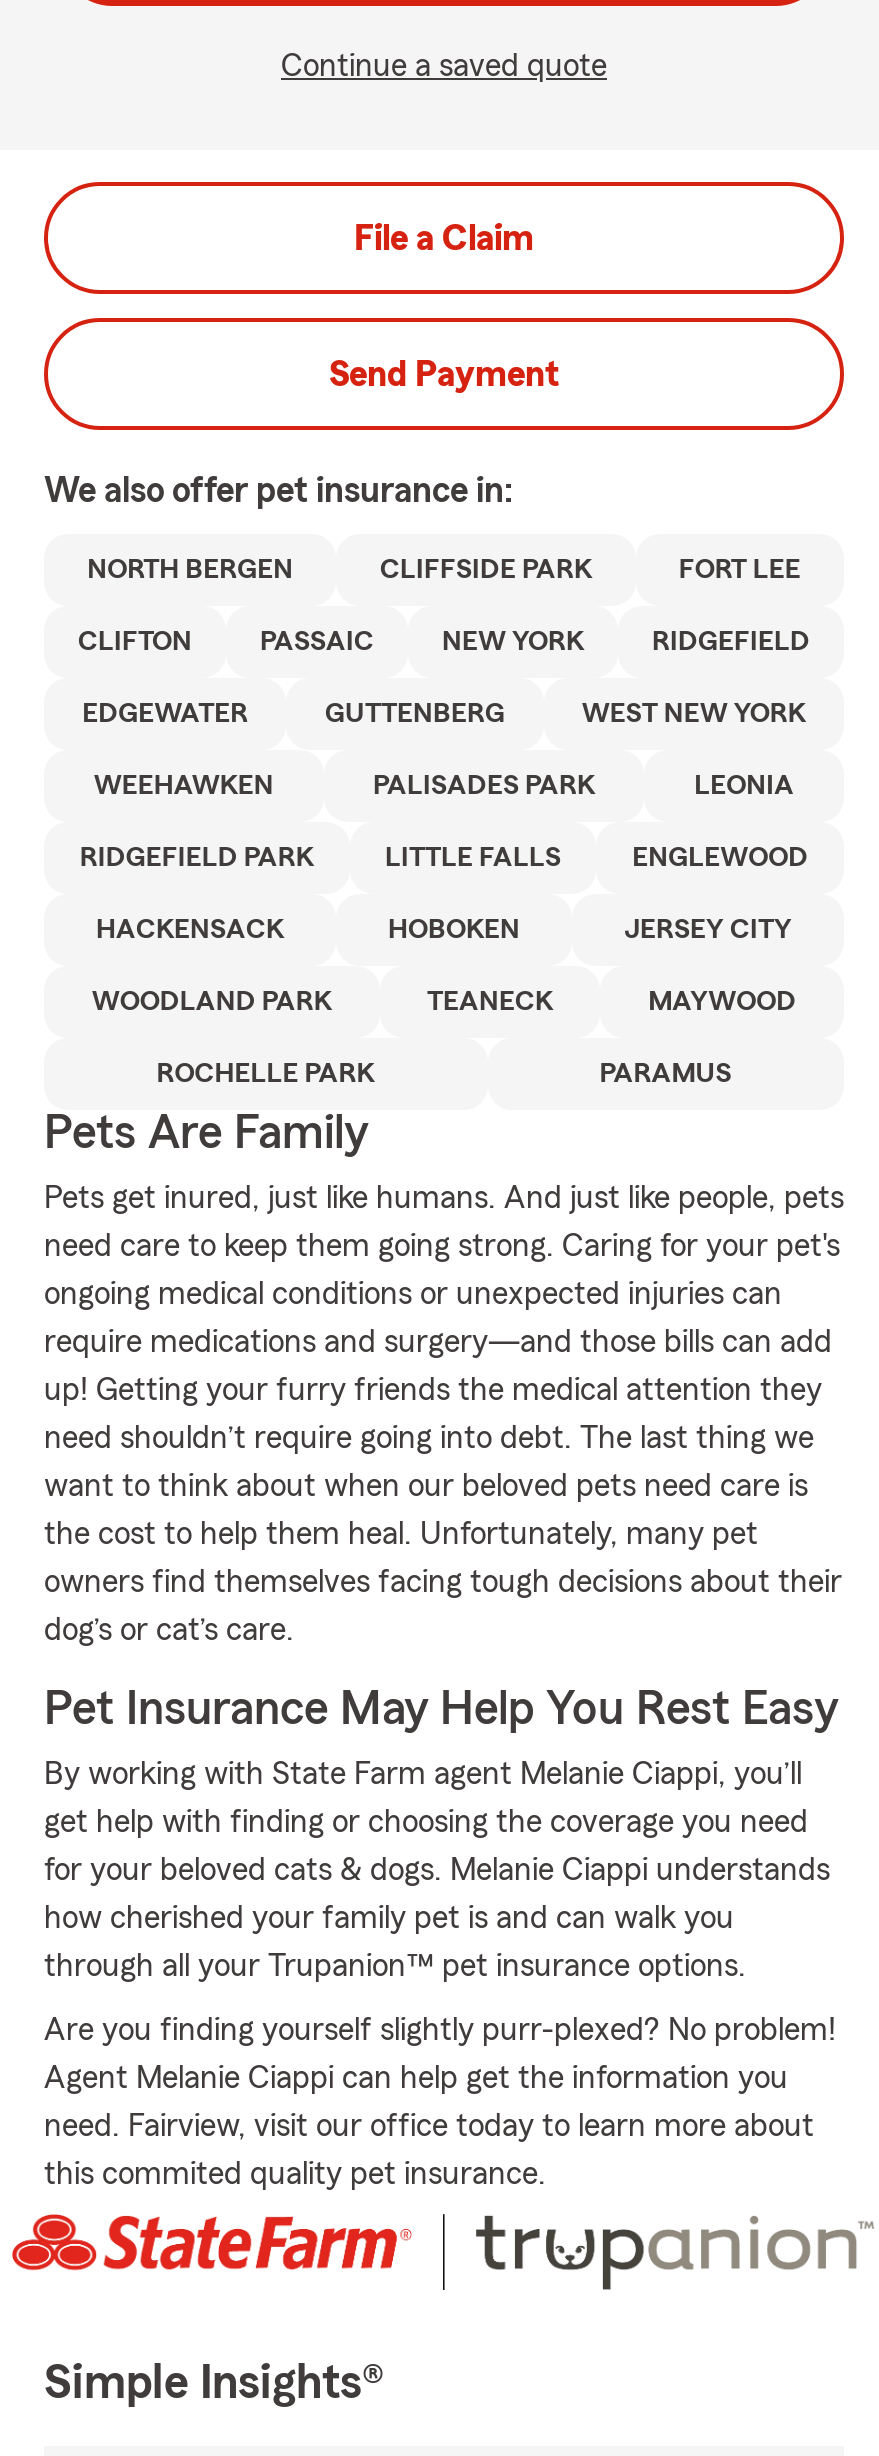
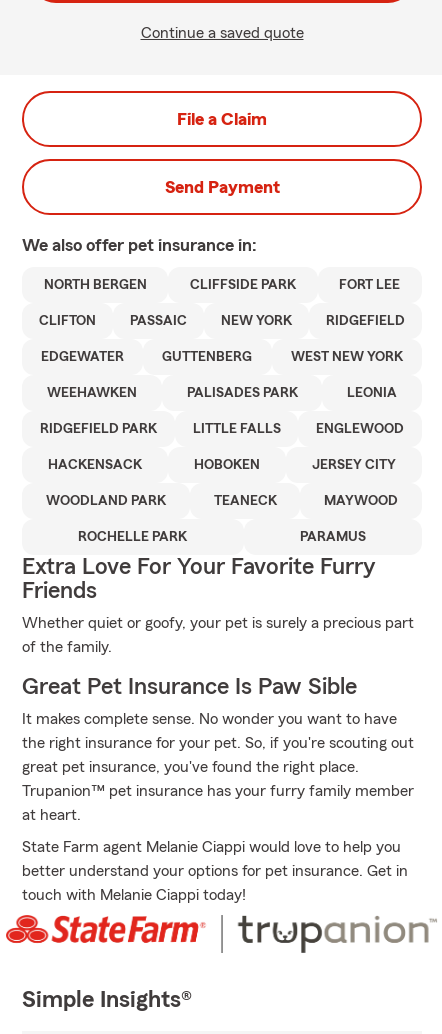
- Pets Are Family
- Pets get inured, just like humans. And just like people, pets
- need care to keep them going strong. Caring for your pet's
- ongoing medical conditions or unexpected injuries can
- require medications and surgery—and those bills can add
- up! Getting your furry friends the medical attention they
- need shouldn’t require going into debt. The last thing we
- want to think about when our beloved pets need care is
- the cost to help them heal. Unfortunately, many pet
- owners find themselves facing tough decisions about their
- dog’s or cat’s care.
- Pet Insurance May Help You Rest Easy
- By working with State Farm agent Melanie Ciappi, you’ll
- get help with finding or choosing the coverage you need
- for your beloved cats & dogs. Melanie Ciappi understands
- how cherished your family pet is and can walk you
- through all your Trupanion™ pet insurance options.
- Are you finding yourself slightly purr-plexed? No problem!
- Agent Melanie Ciappi can help get the information you
- need. Fairview, visit our office today to learn more about
- this commited quality pet insurance.
+ Extra Love For Your Favorite Furry
+ Friends
+ Whether quiet or goofy, your pet is surely a precious part
+ of the family.
+ Great Pet Insurance Is Paw Sible
+ It makes complete sense. No wonder you want to have
+ the right insurance for your pet. So, if you're scouting out
+ great pet insurance, you've found the right place.
+ Trupanion™ pet insurance has your furry family member
+ at heart.
+ State Farm agent Melanie Ciappi would love to help you
+ better understand your options for pet insurance. Get in
+ touch with Melanie Ciappi today!
